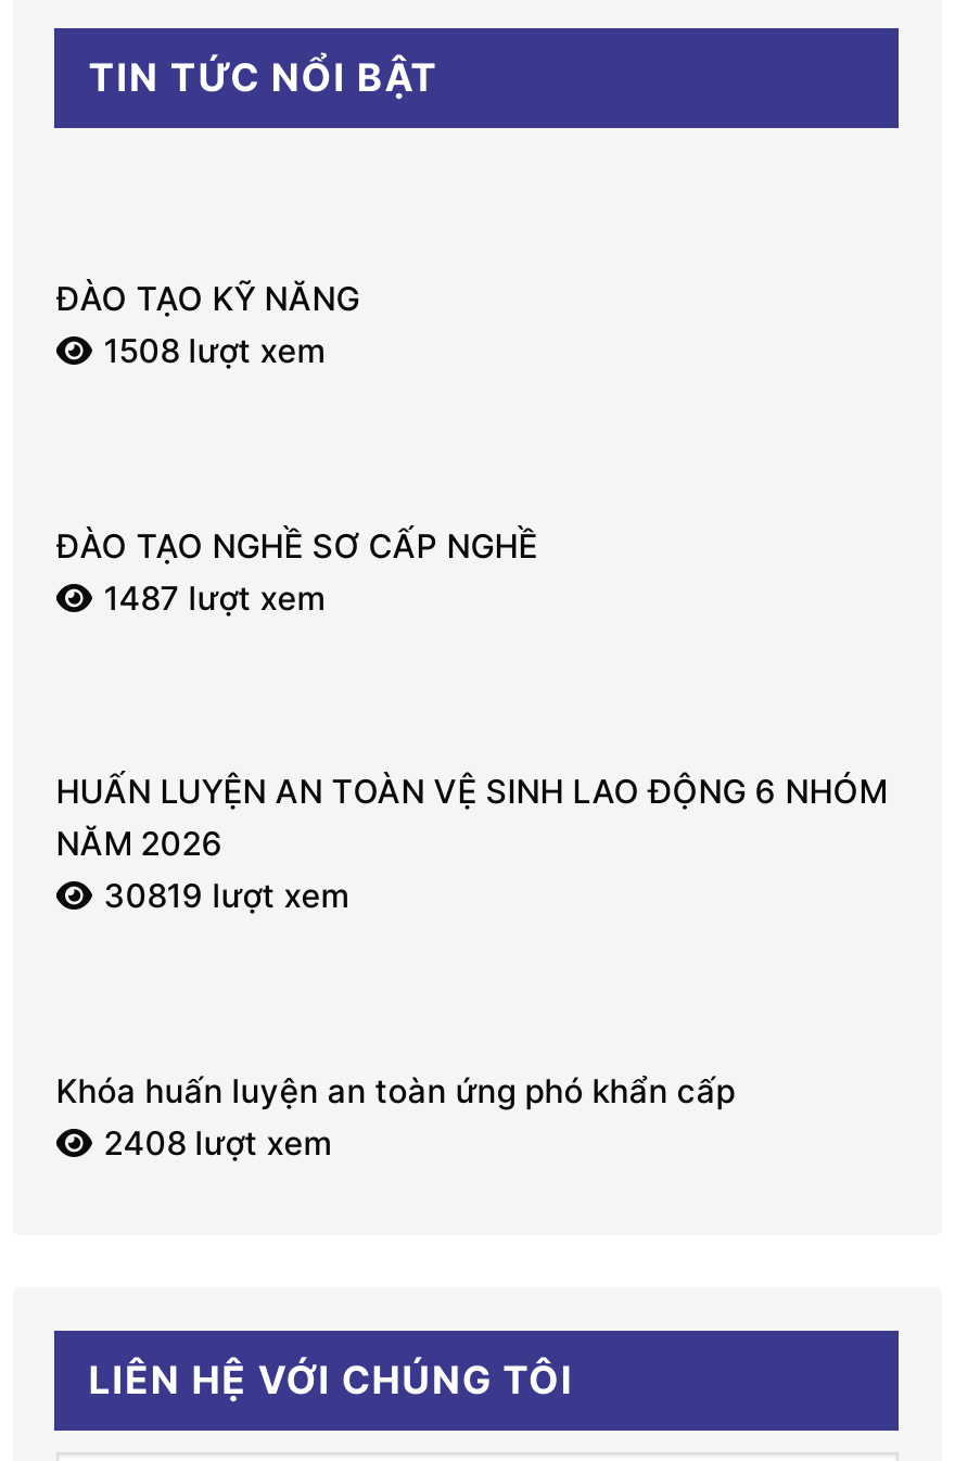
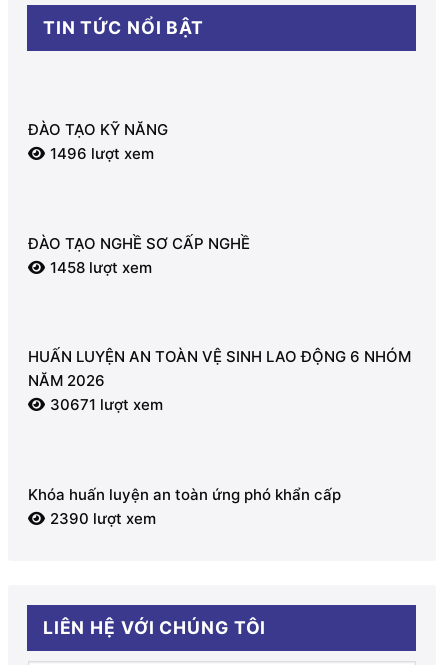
- 1508 lượt xem
+ 1496 lượt xem

- 1487 lượt xem
+ 1458 lượt xem

- 30819 lượt xem
+ 30671 lượt xem

- 2408 lượt xem
+ 2390 lượt xem
